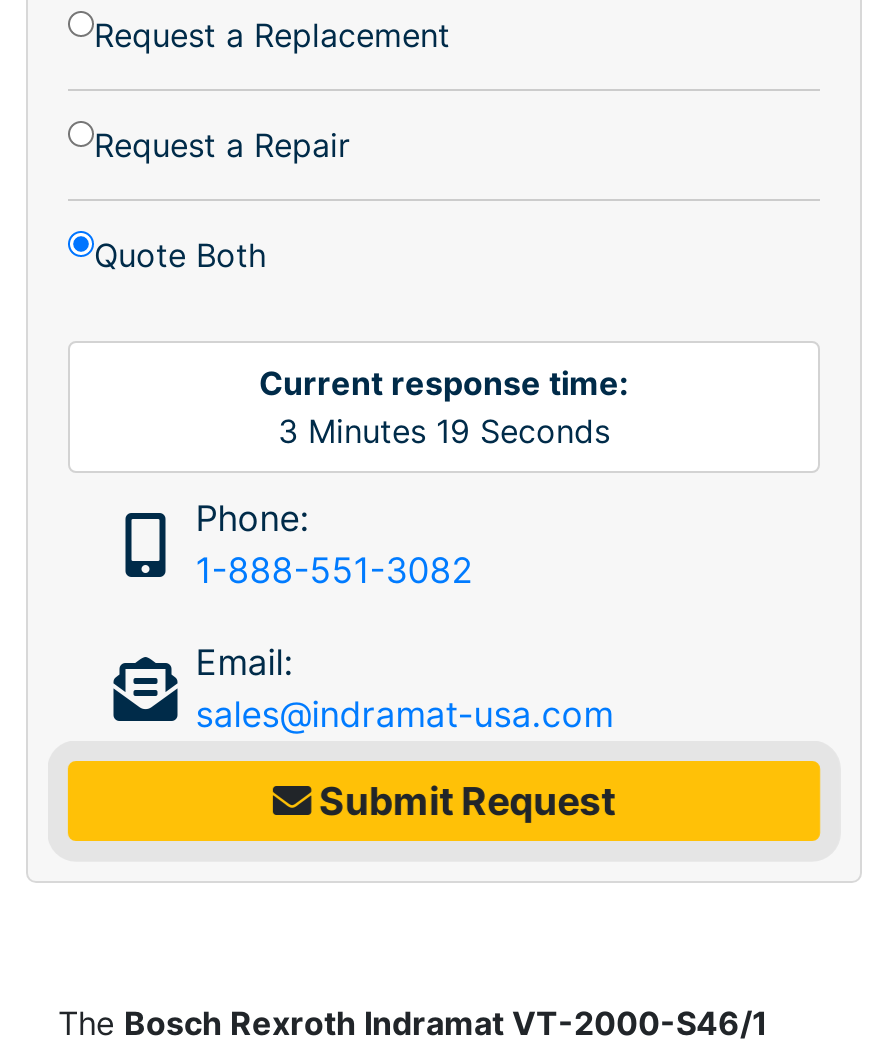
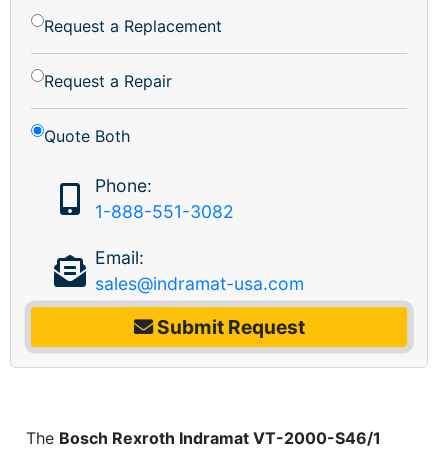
- Current response time:
- 3 Minutes 19 Seconds
